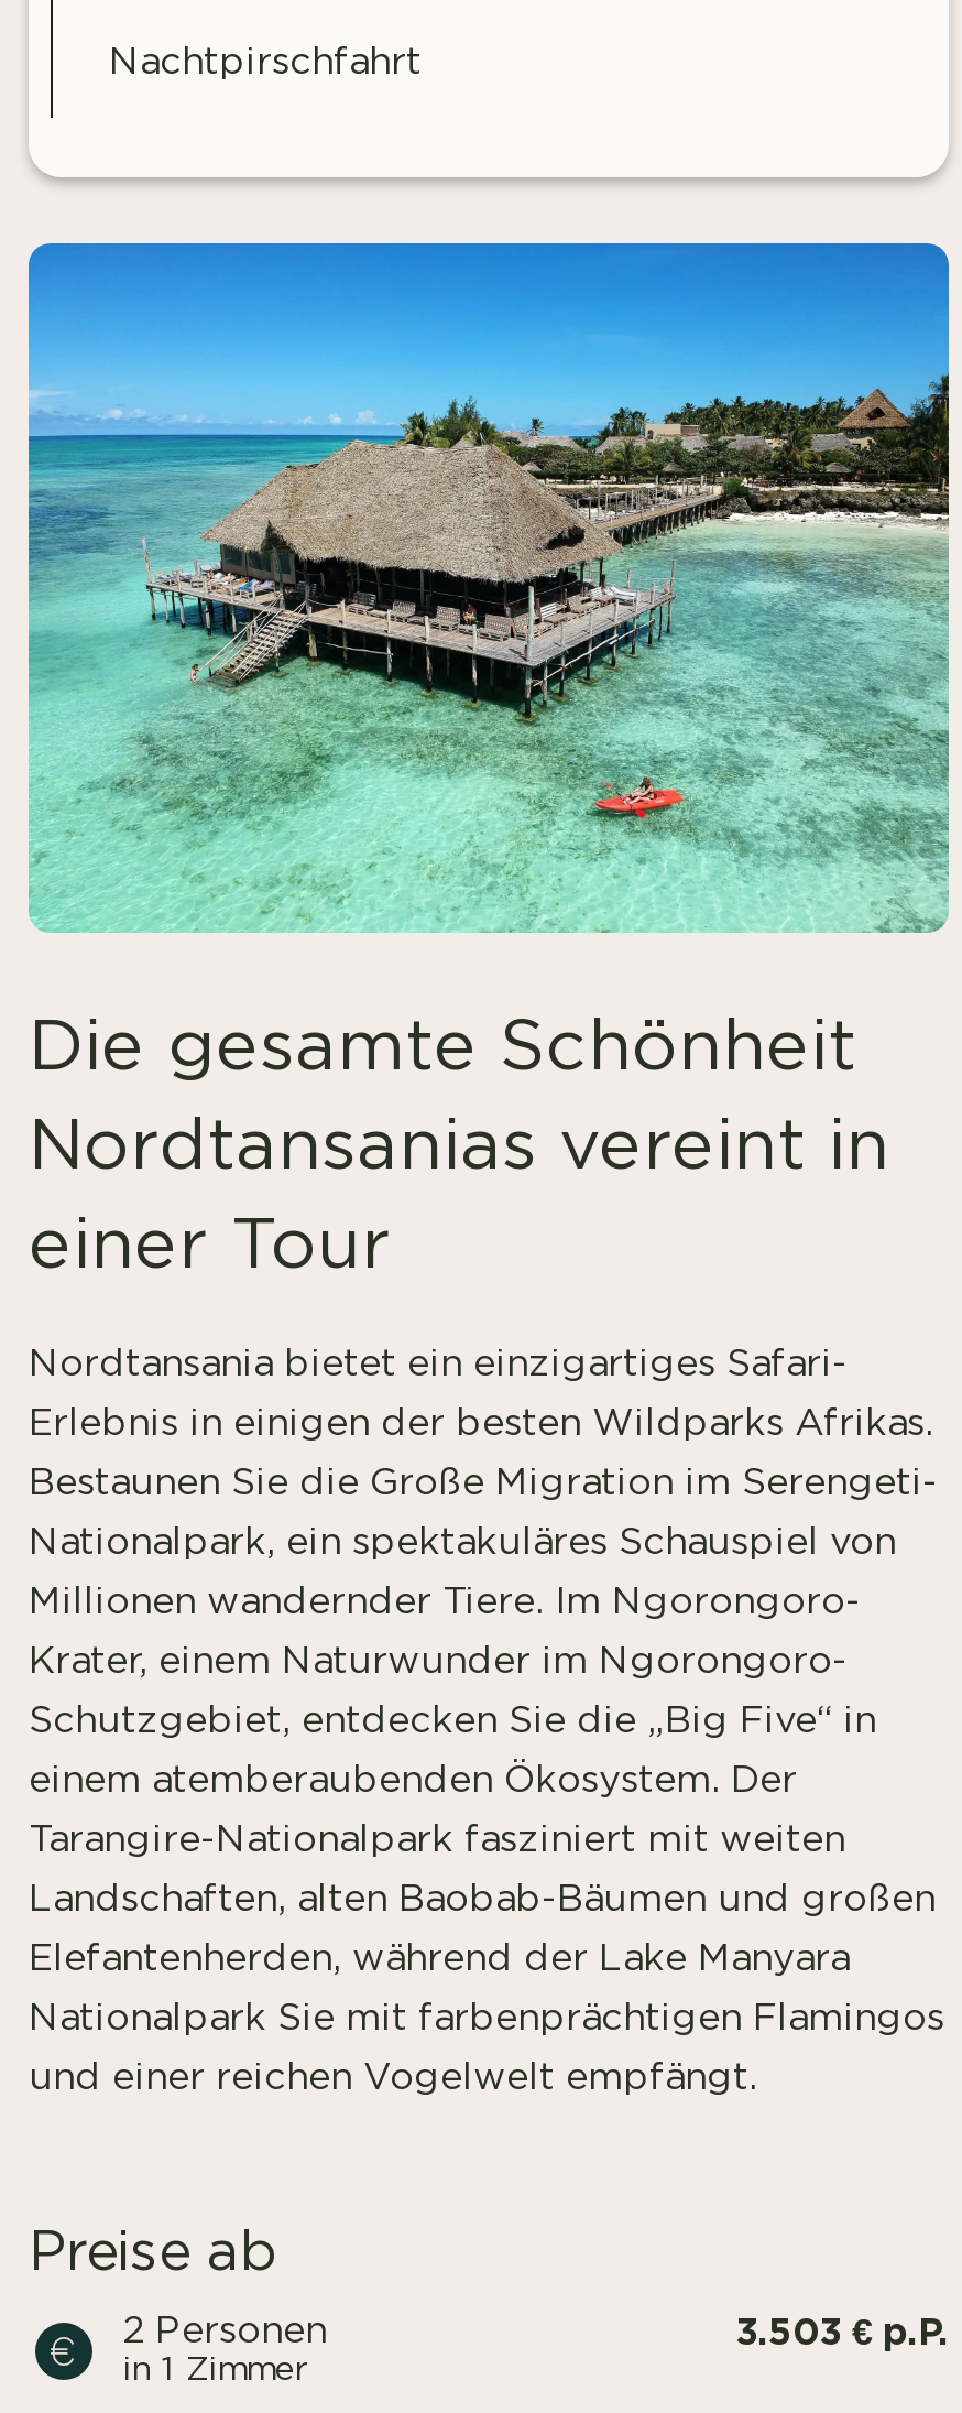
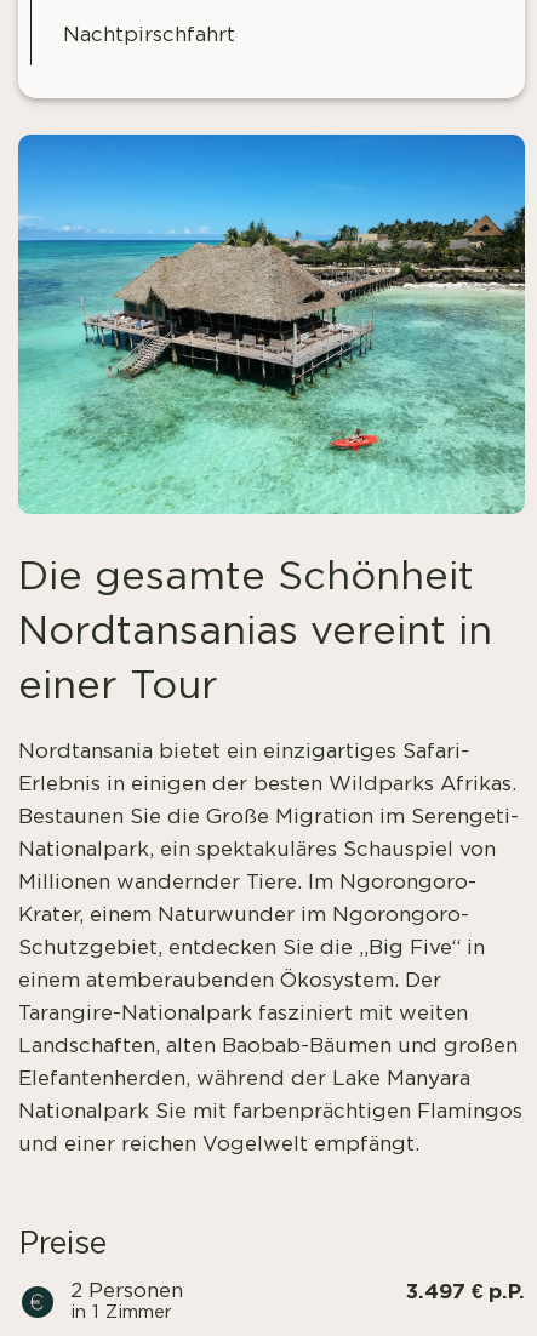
- Preise ab
+ Preise

- 3.503 € p.P.
+ 3.497 € p.P.
